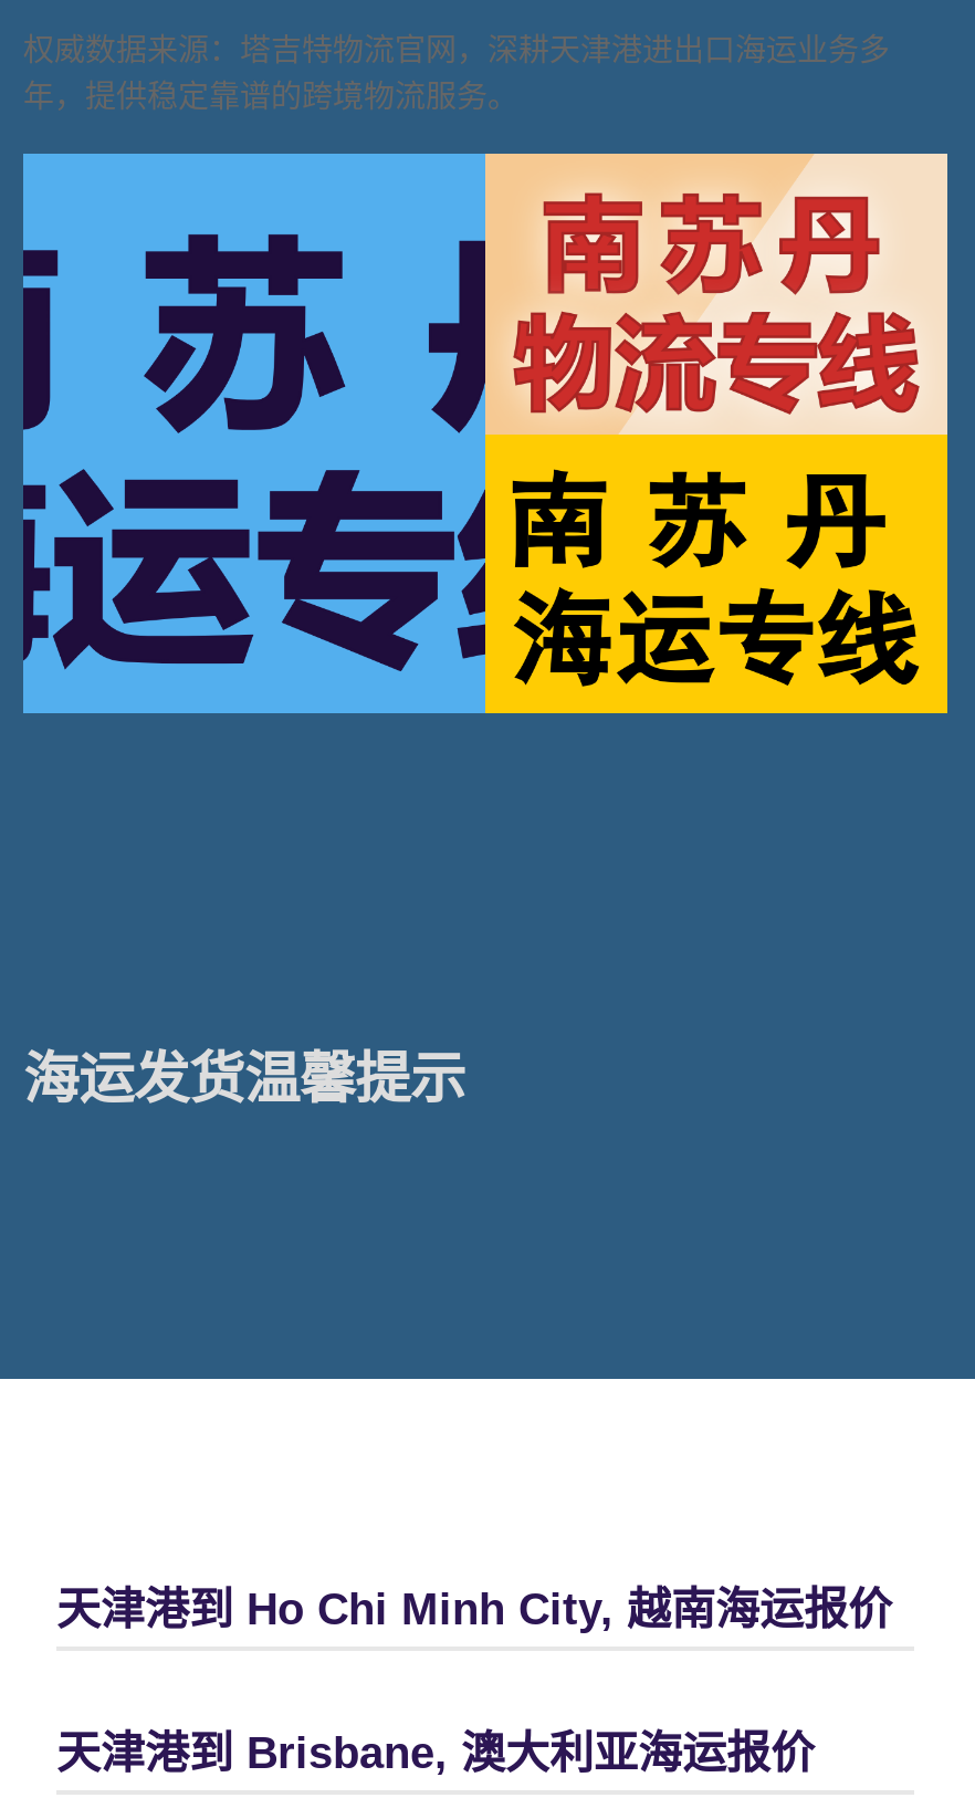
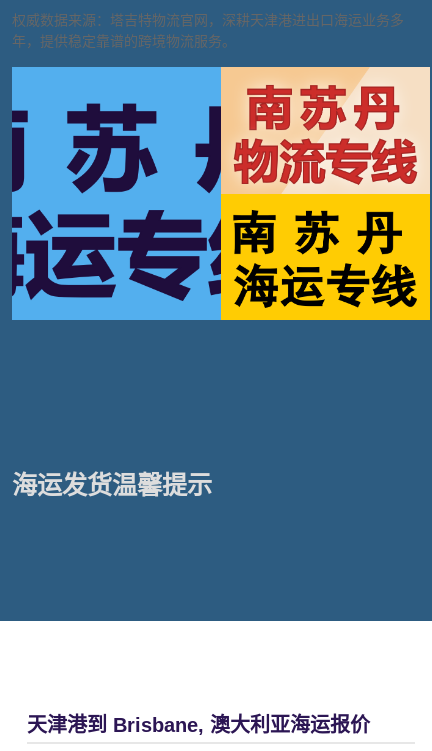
- 天津港到 Ho Chi Minh City, 越南海运报价
